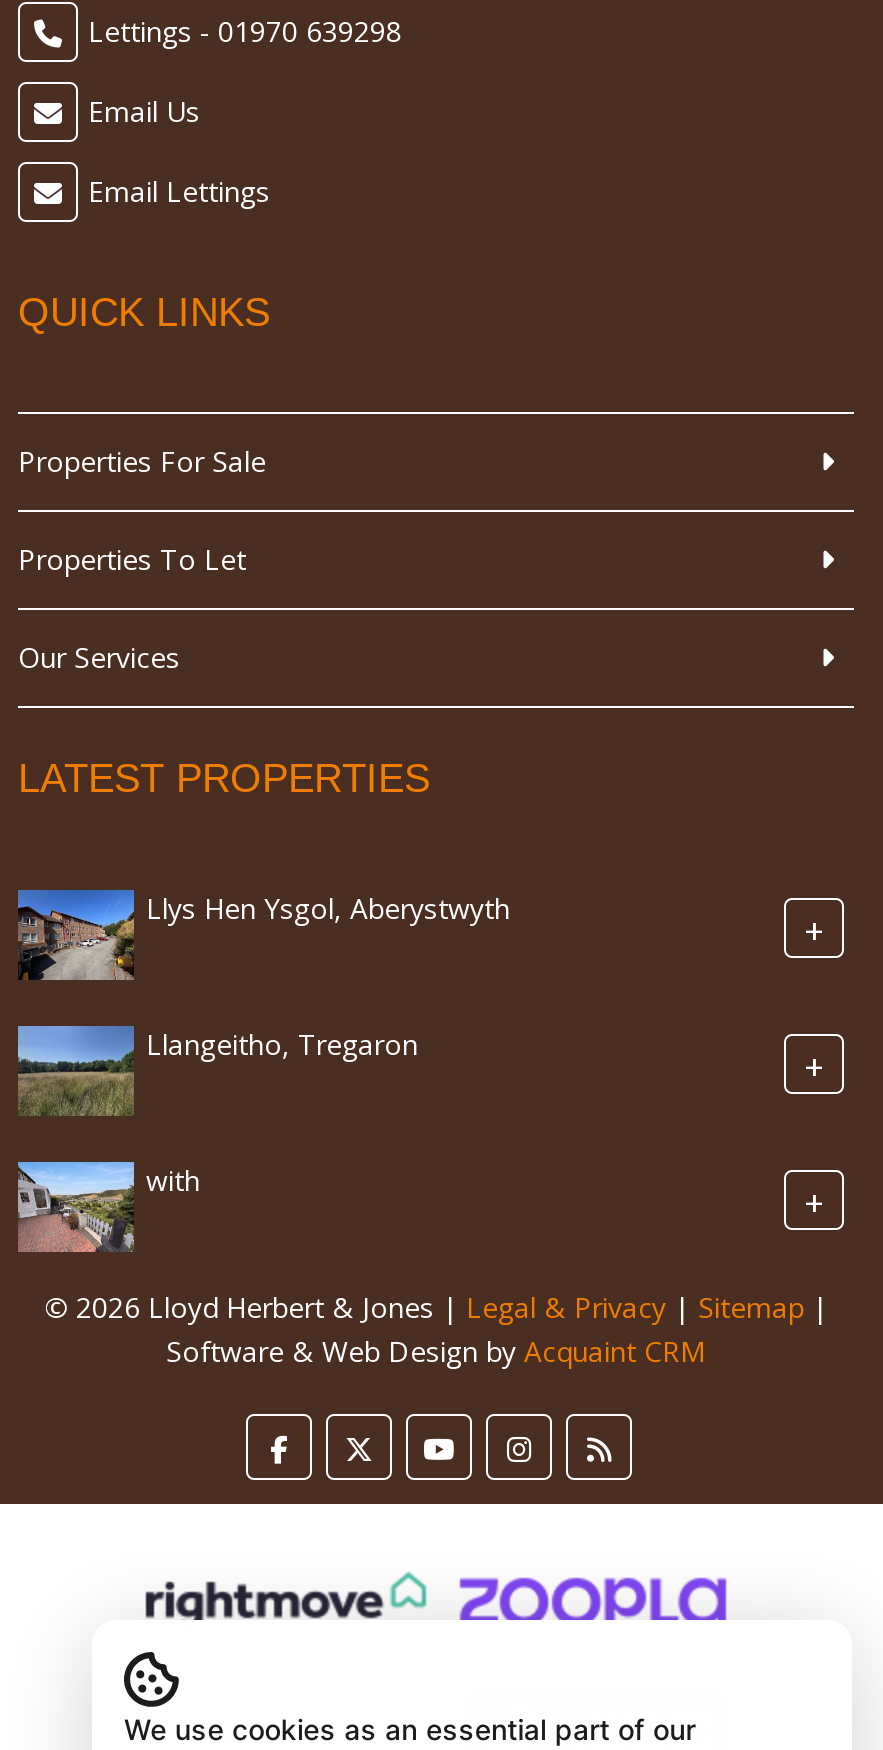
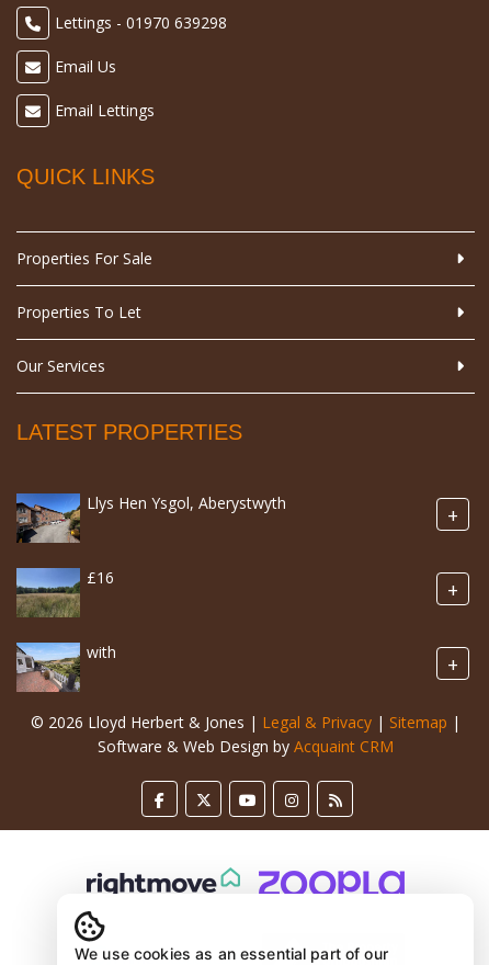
- Llangeitho, Tregaron
+ £16
